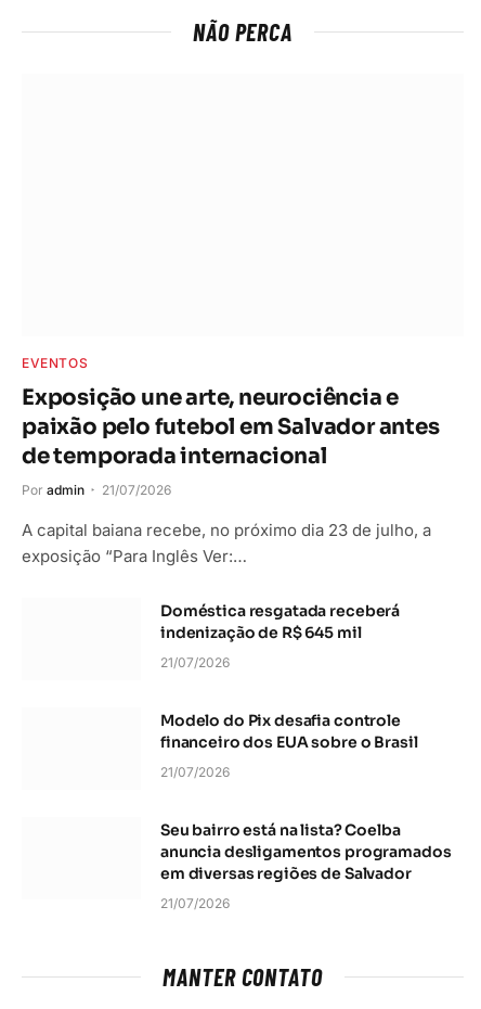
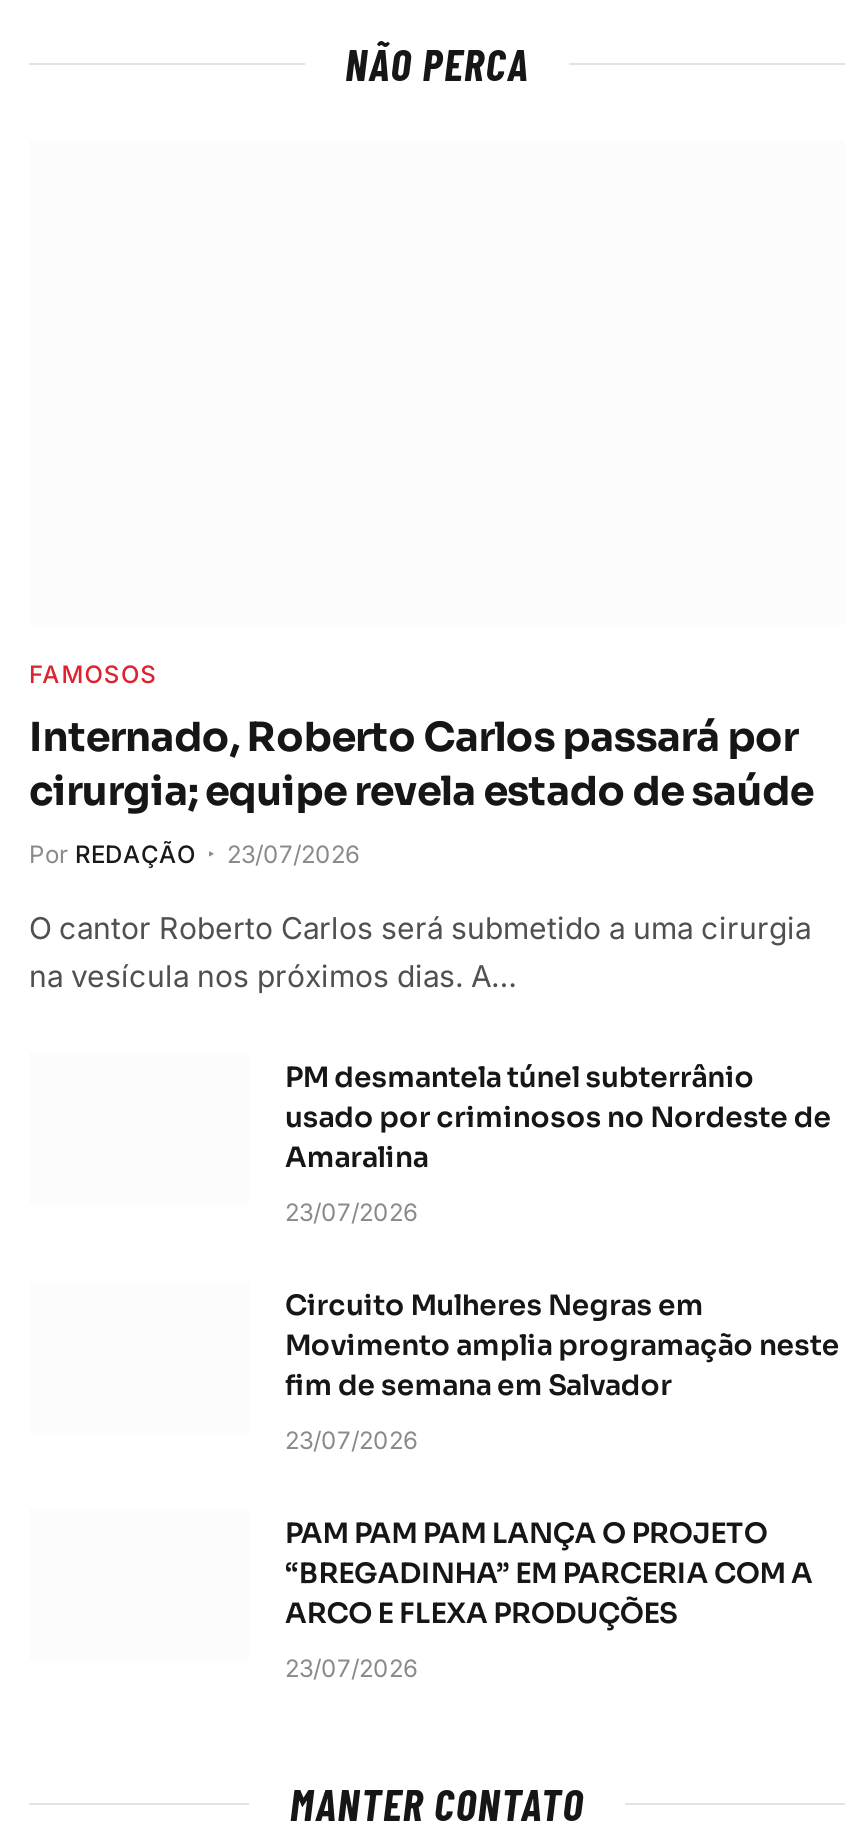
- EVENTOS
+ FAMOSOS

- Exposição une arte, neurociência e
- paixão pelo futebol em Salvador antes
- de temporada internacional
- Por admin
- 21/07/2026
+ Internado, Roberto Carlos passará por
+ cirurgia; equipe revela estado de saúde
+ Por REDAÇÃO
+ 23/07/2026

- A capital baiana recebe, no próximo dia 23 de julho, a
- exposição “Para Inglês Ver:…
+ O cantor Roberto Carlos será submetido a uma cirurgia
+ na vesícula nos próximos dias. A…

- Doméstica resgatada receberá
- indenização de R$ 645 mil
+ PM desmantela túnel subterrânio
+ usado por criminosos no Nordeste de
+ Amaralina

- 21/07/2026
+ 23/07/2026

- Modelo do Pix desafia controle
- financeiro dos EUA sobre o Brasil
+ Circuito Mulheres Negras em
+ Movimento amplia programação neste
+ fim de semana em Salvador

- 21/07/2026
+ 23/07/2026

- Seu bairro está na lista? Coelba
- anuncia desligamentos programados
- em diversas regiões de Salvador
+ PAM PAM PAM LANÇA O PROJETO
+ “BREGADINHA” EM PARCERIA COM A
+ ARCO E FLEXA PRODUÇÕES

- 21/07/2026
+ 23/07/2026
